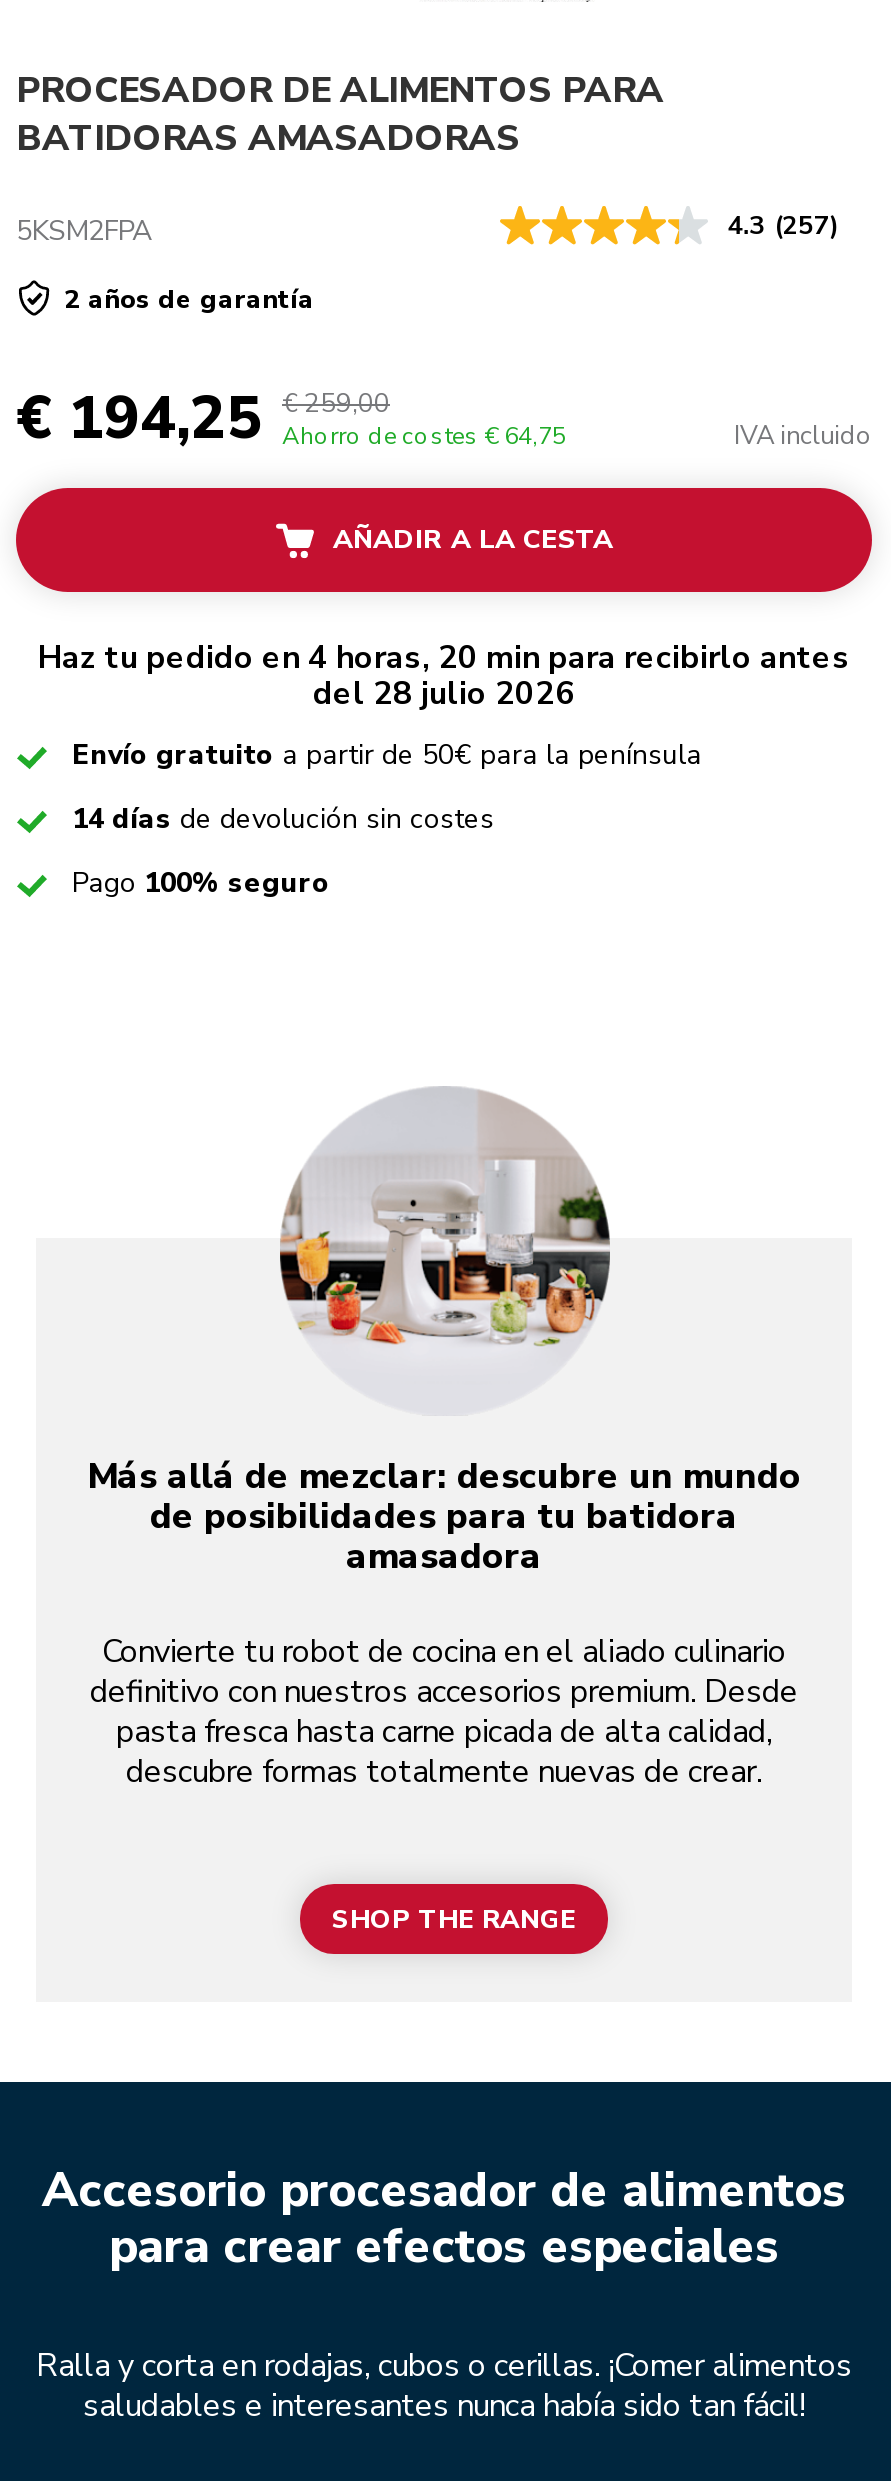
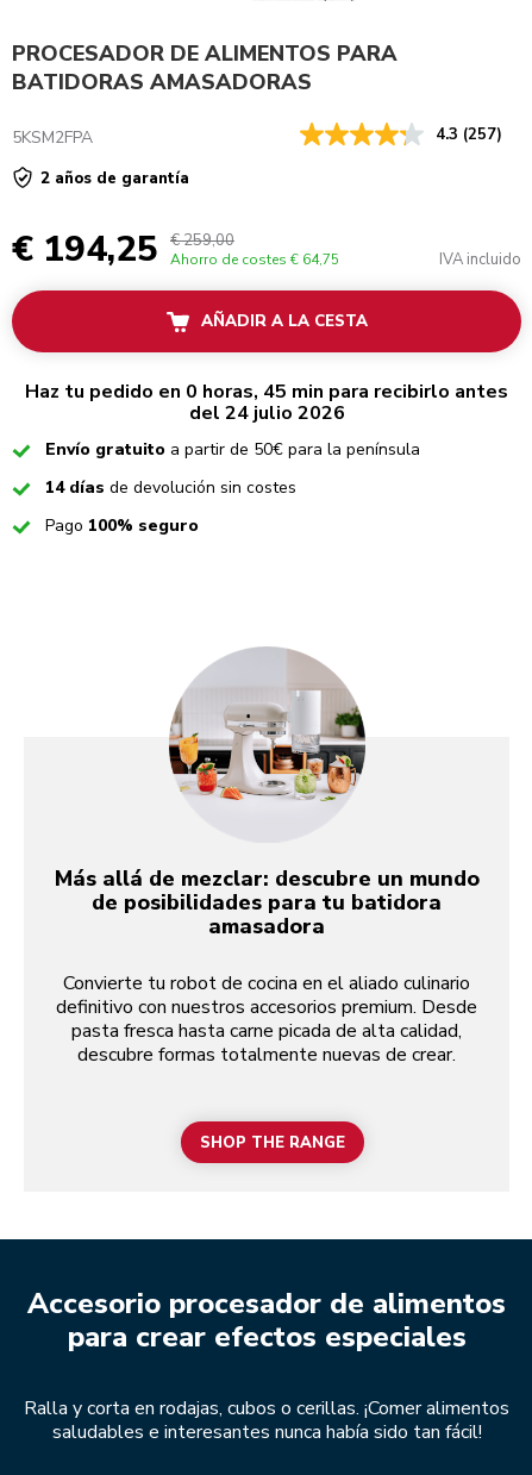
- Haz tu pedido en 4 horas, 20 min para recibirlo antes
+ Haz tu pedido en 0 horas, 45 min para recibirlo antes

- del 28 julio 2026
+ del 24 julio 2026
